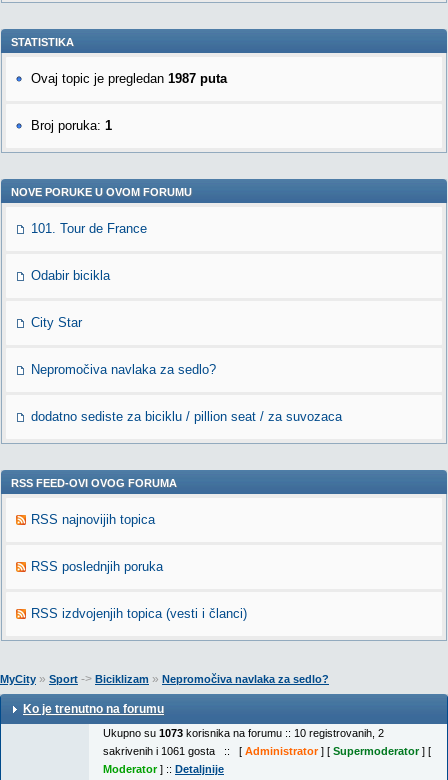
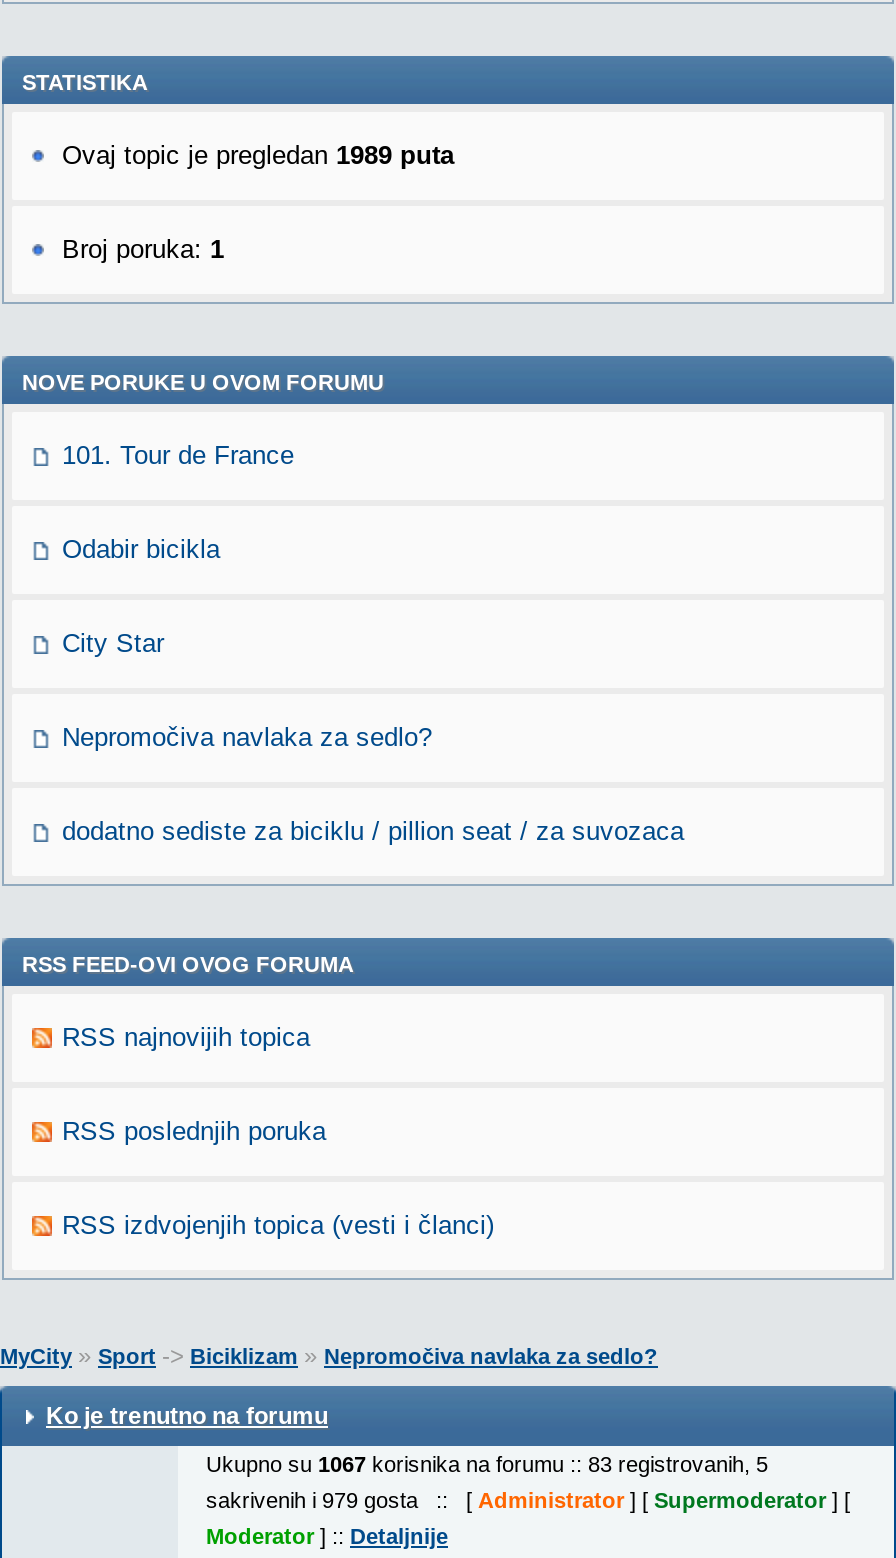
- Ovaj topic je pregledan 1987 puta
+ Ovaj topic je pregledan 1989 puta

- Ukupno su 1073 korisnika na forumu :: 10 registrovanih, 2
+ Ukupno su 1067 korisnika na forumu :: 83 registrovanih, 5

- sakrivenih i 1061 gosta :: [Administrator] [Supermoderator] [
+ sakrivenih i 979 gosta :: [Administrator] [Supermoderator] [
